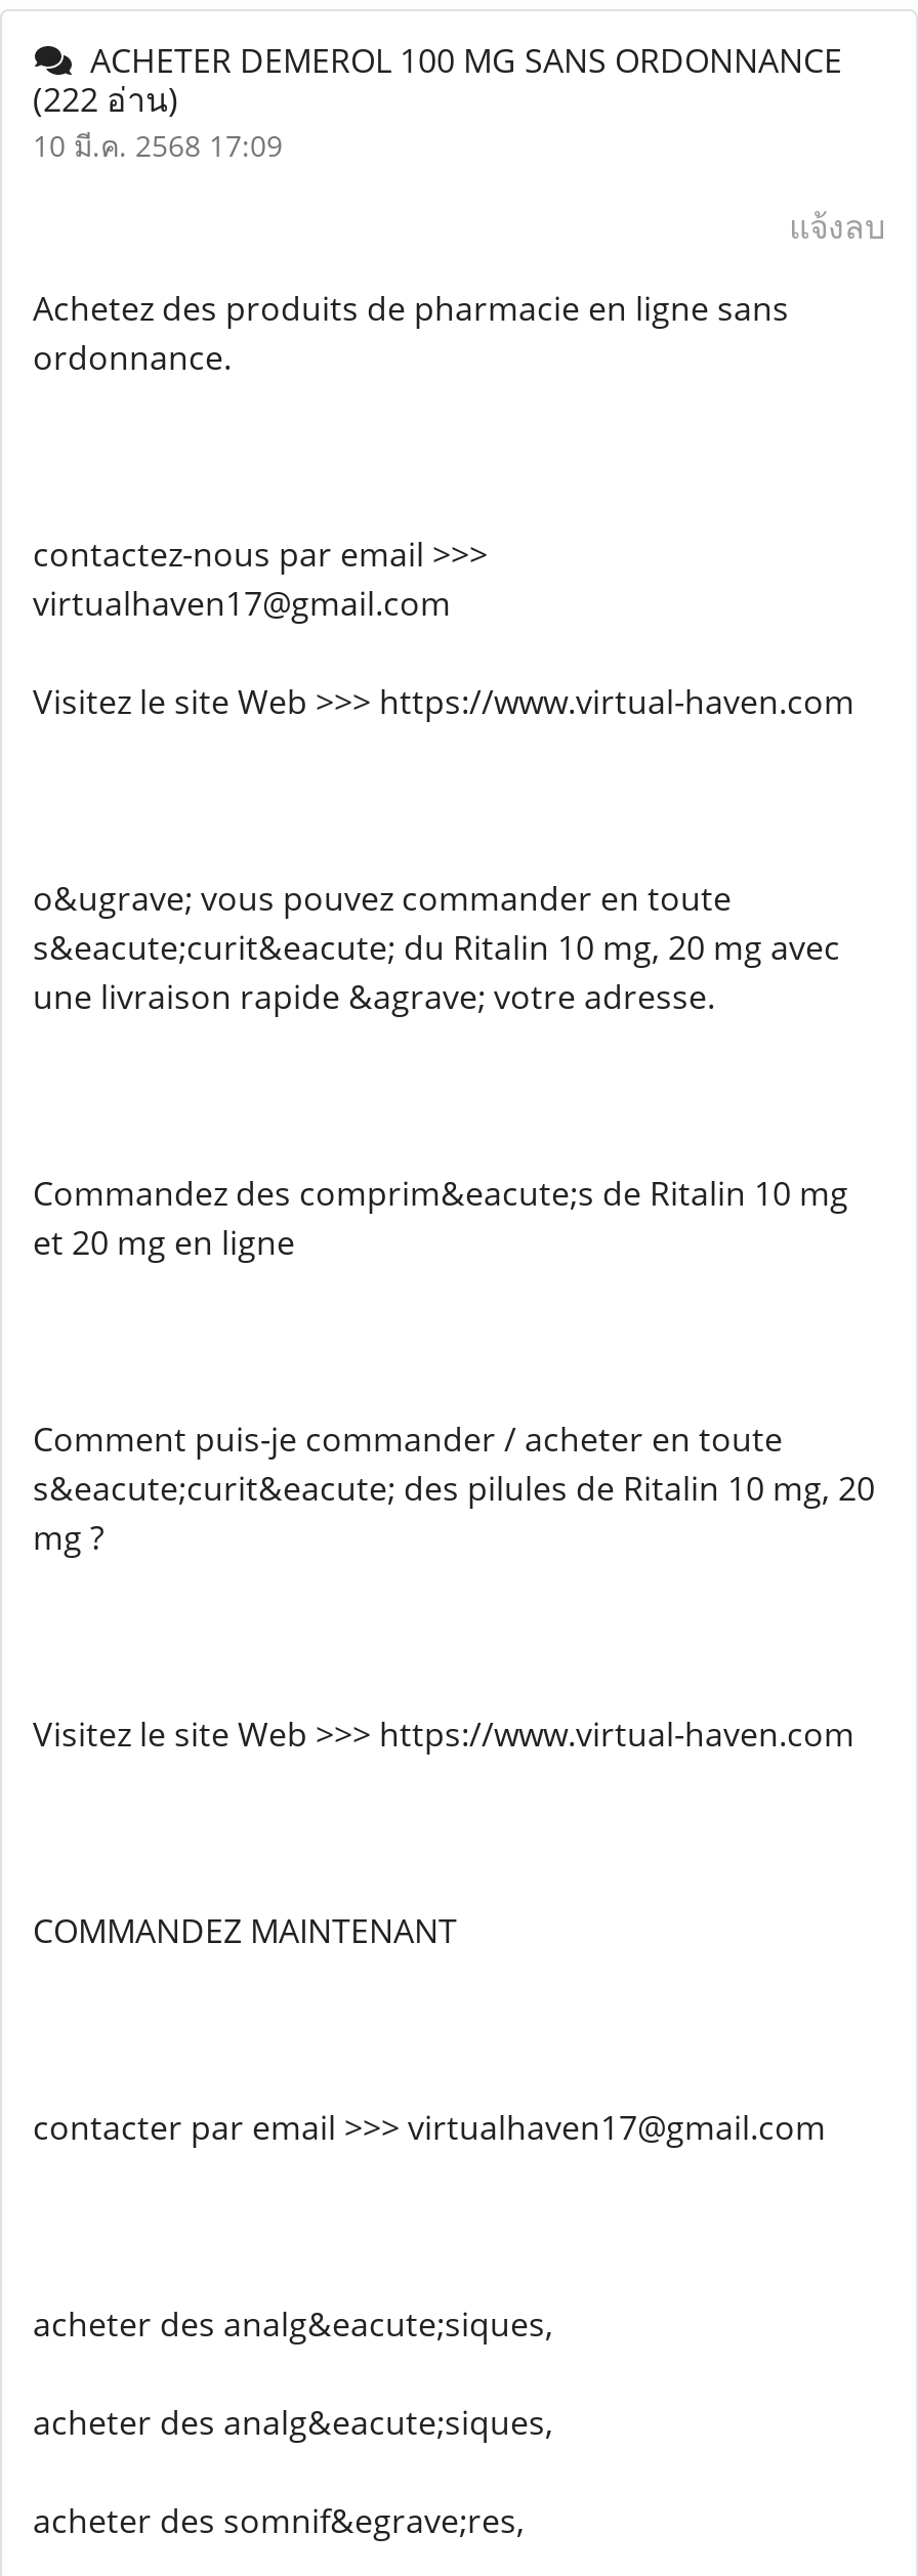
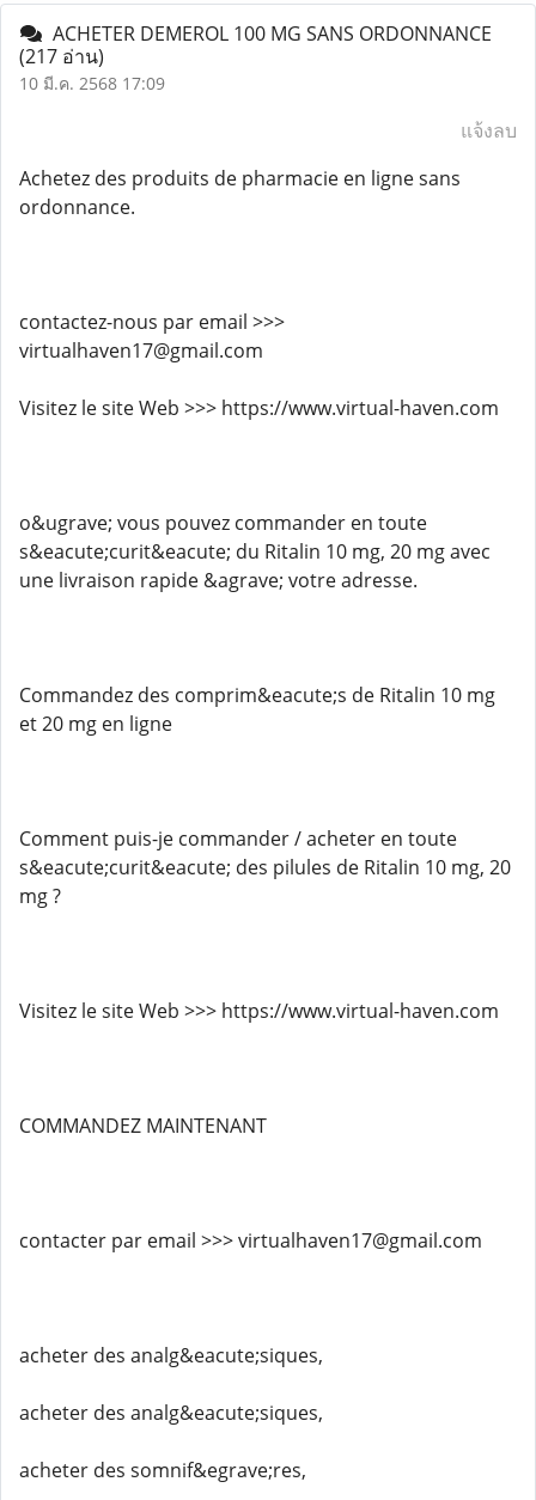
- (222 อ่าน)
+ (217 อ่าน)
